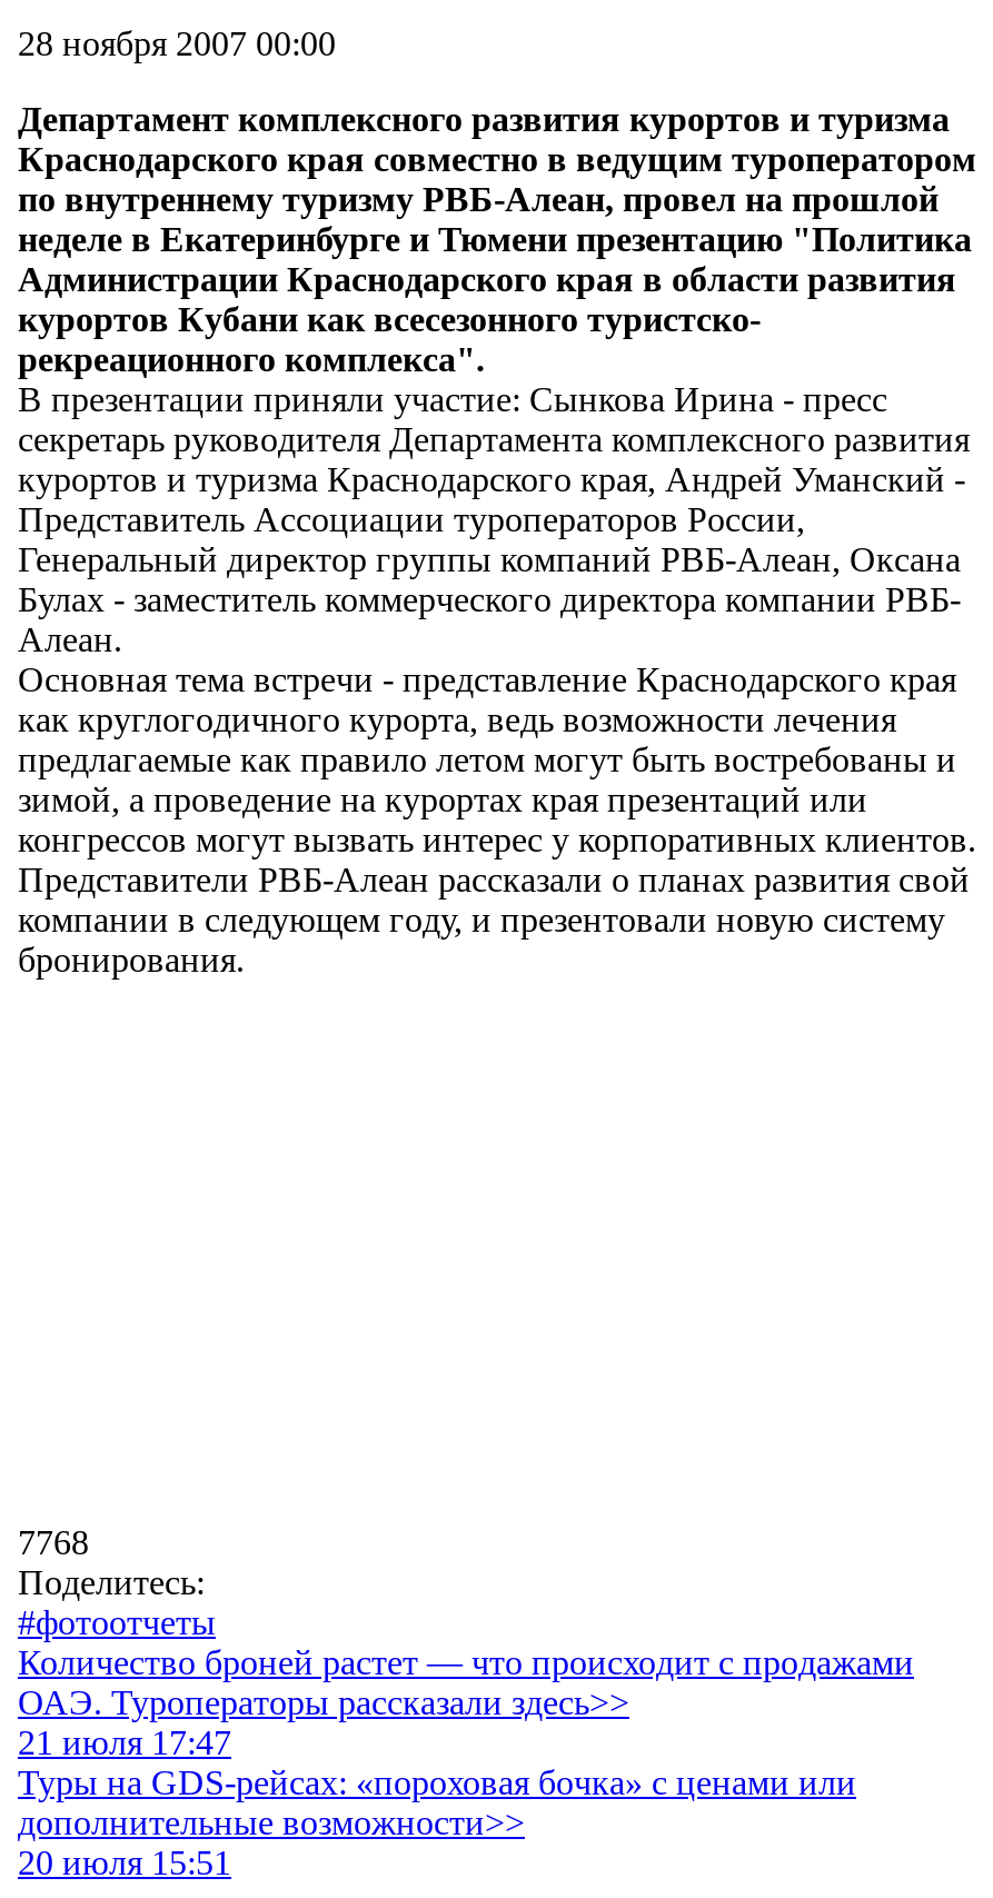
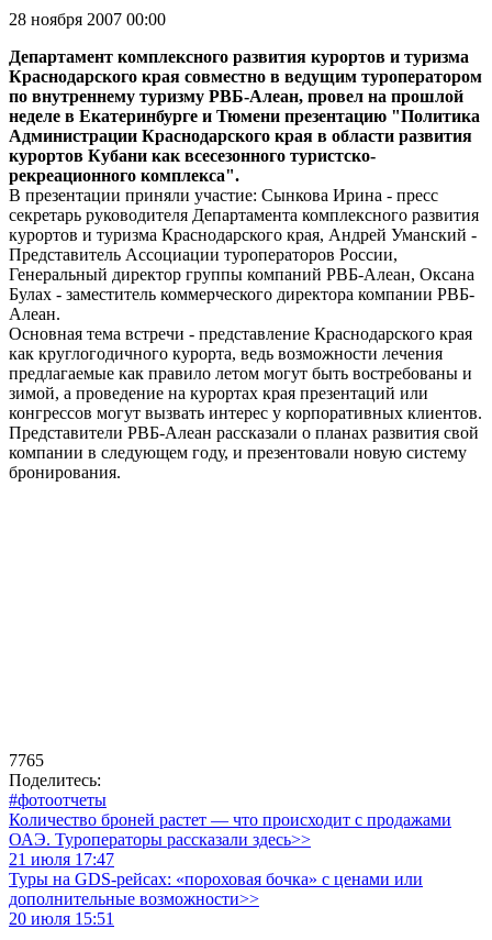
- 7768
+ 7765
